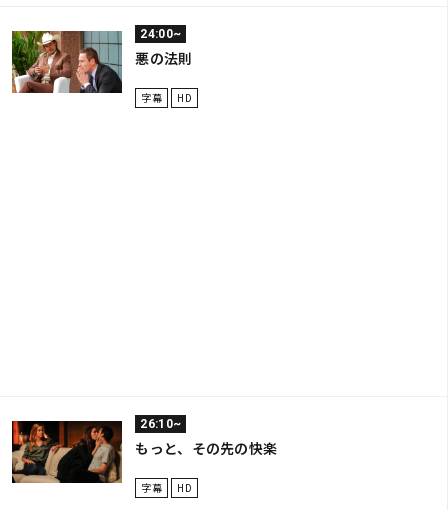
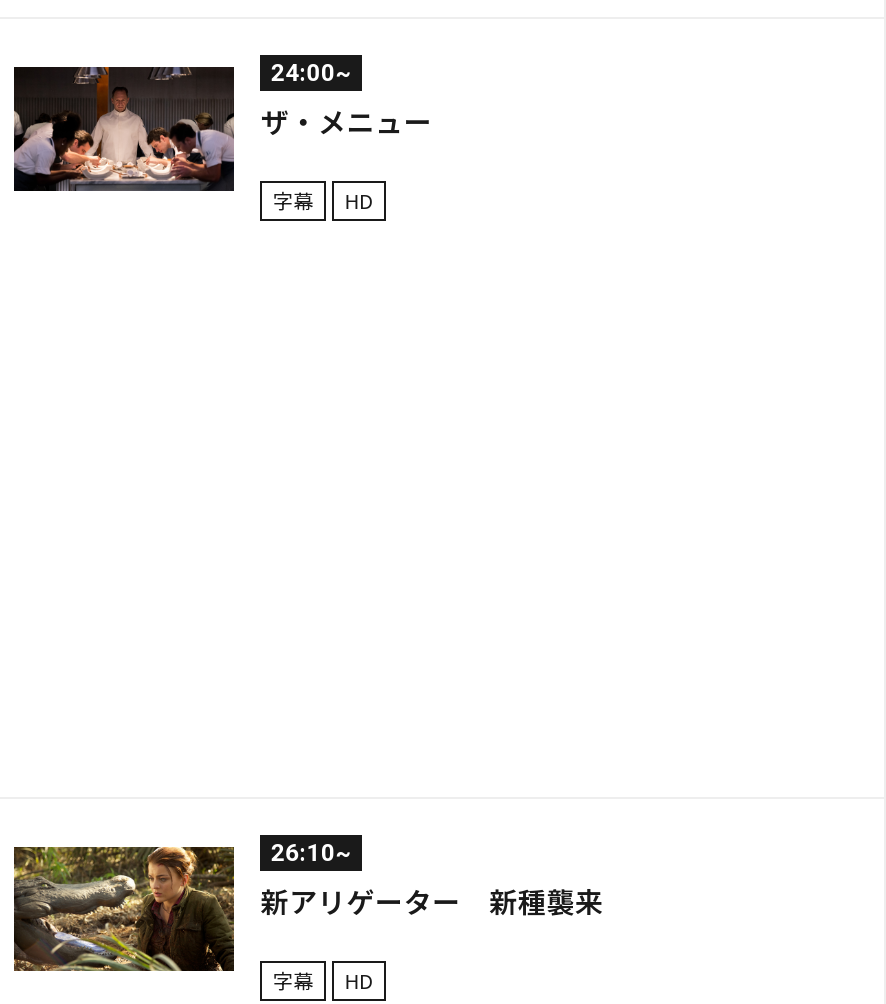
- [image]
- 悪の法則
+ [image]
+ ザ・メニュー

- [image]
- もっと、その先の快楽
+ [image]
+ 新アリゲーター 新種襲来
